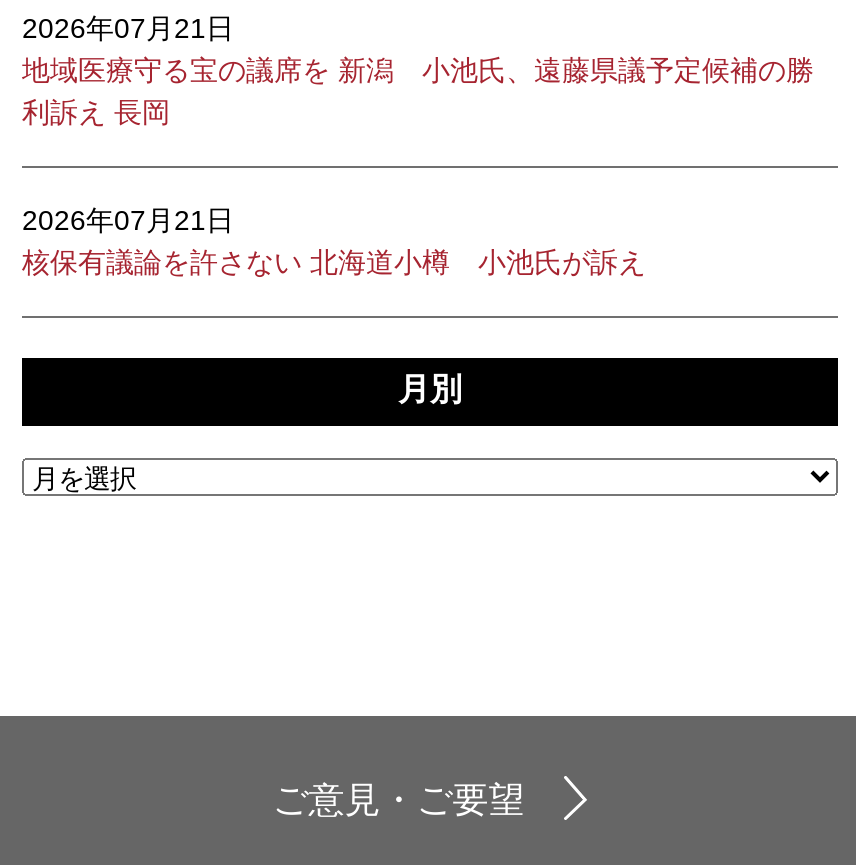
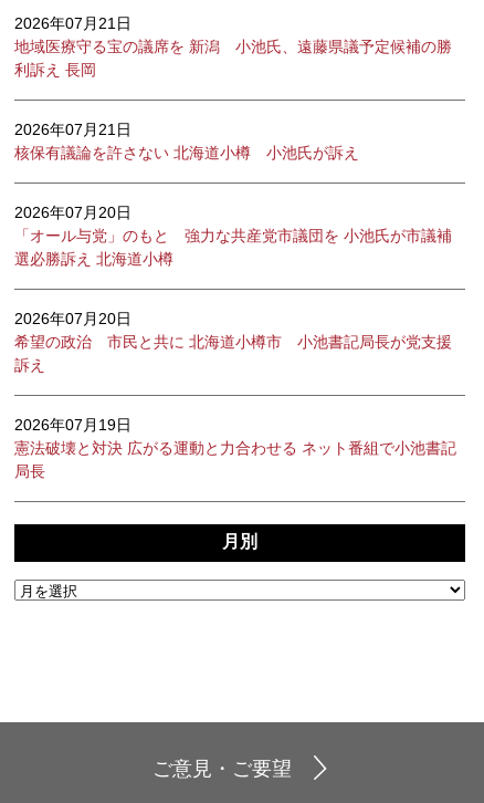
+ 2026年07月20日
+ 「オール与党」のもと 強力な共産党市議団を 小池氏が市議補
+ 選必勝訴え 北海道小樽
+ 2026年07月20日
+ 希望の政治 市民と共に 北海道小樽市 小池書記局長が党支援
+ 訴え
+ 2026年07月19日
+ 憲法破壊と対決 広がる運動と力合わせる ネット番組で小池書記
+ 局長
